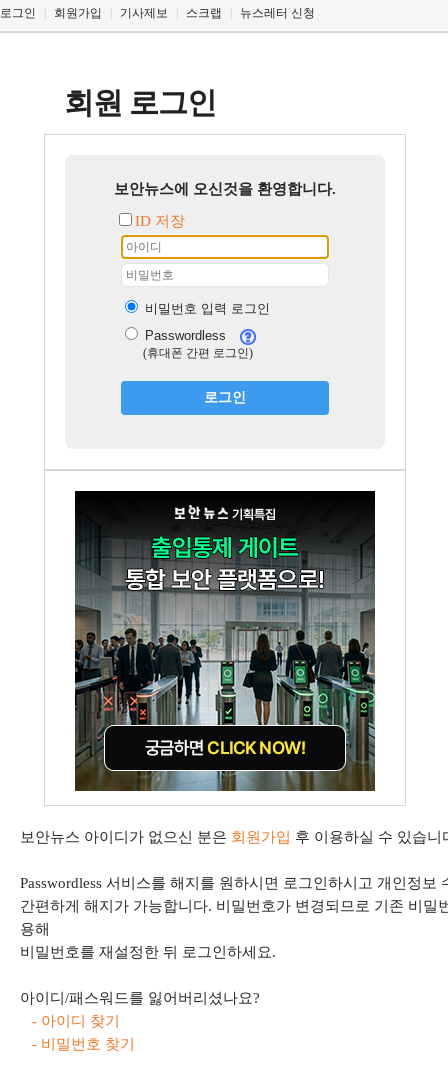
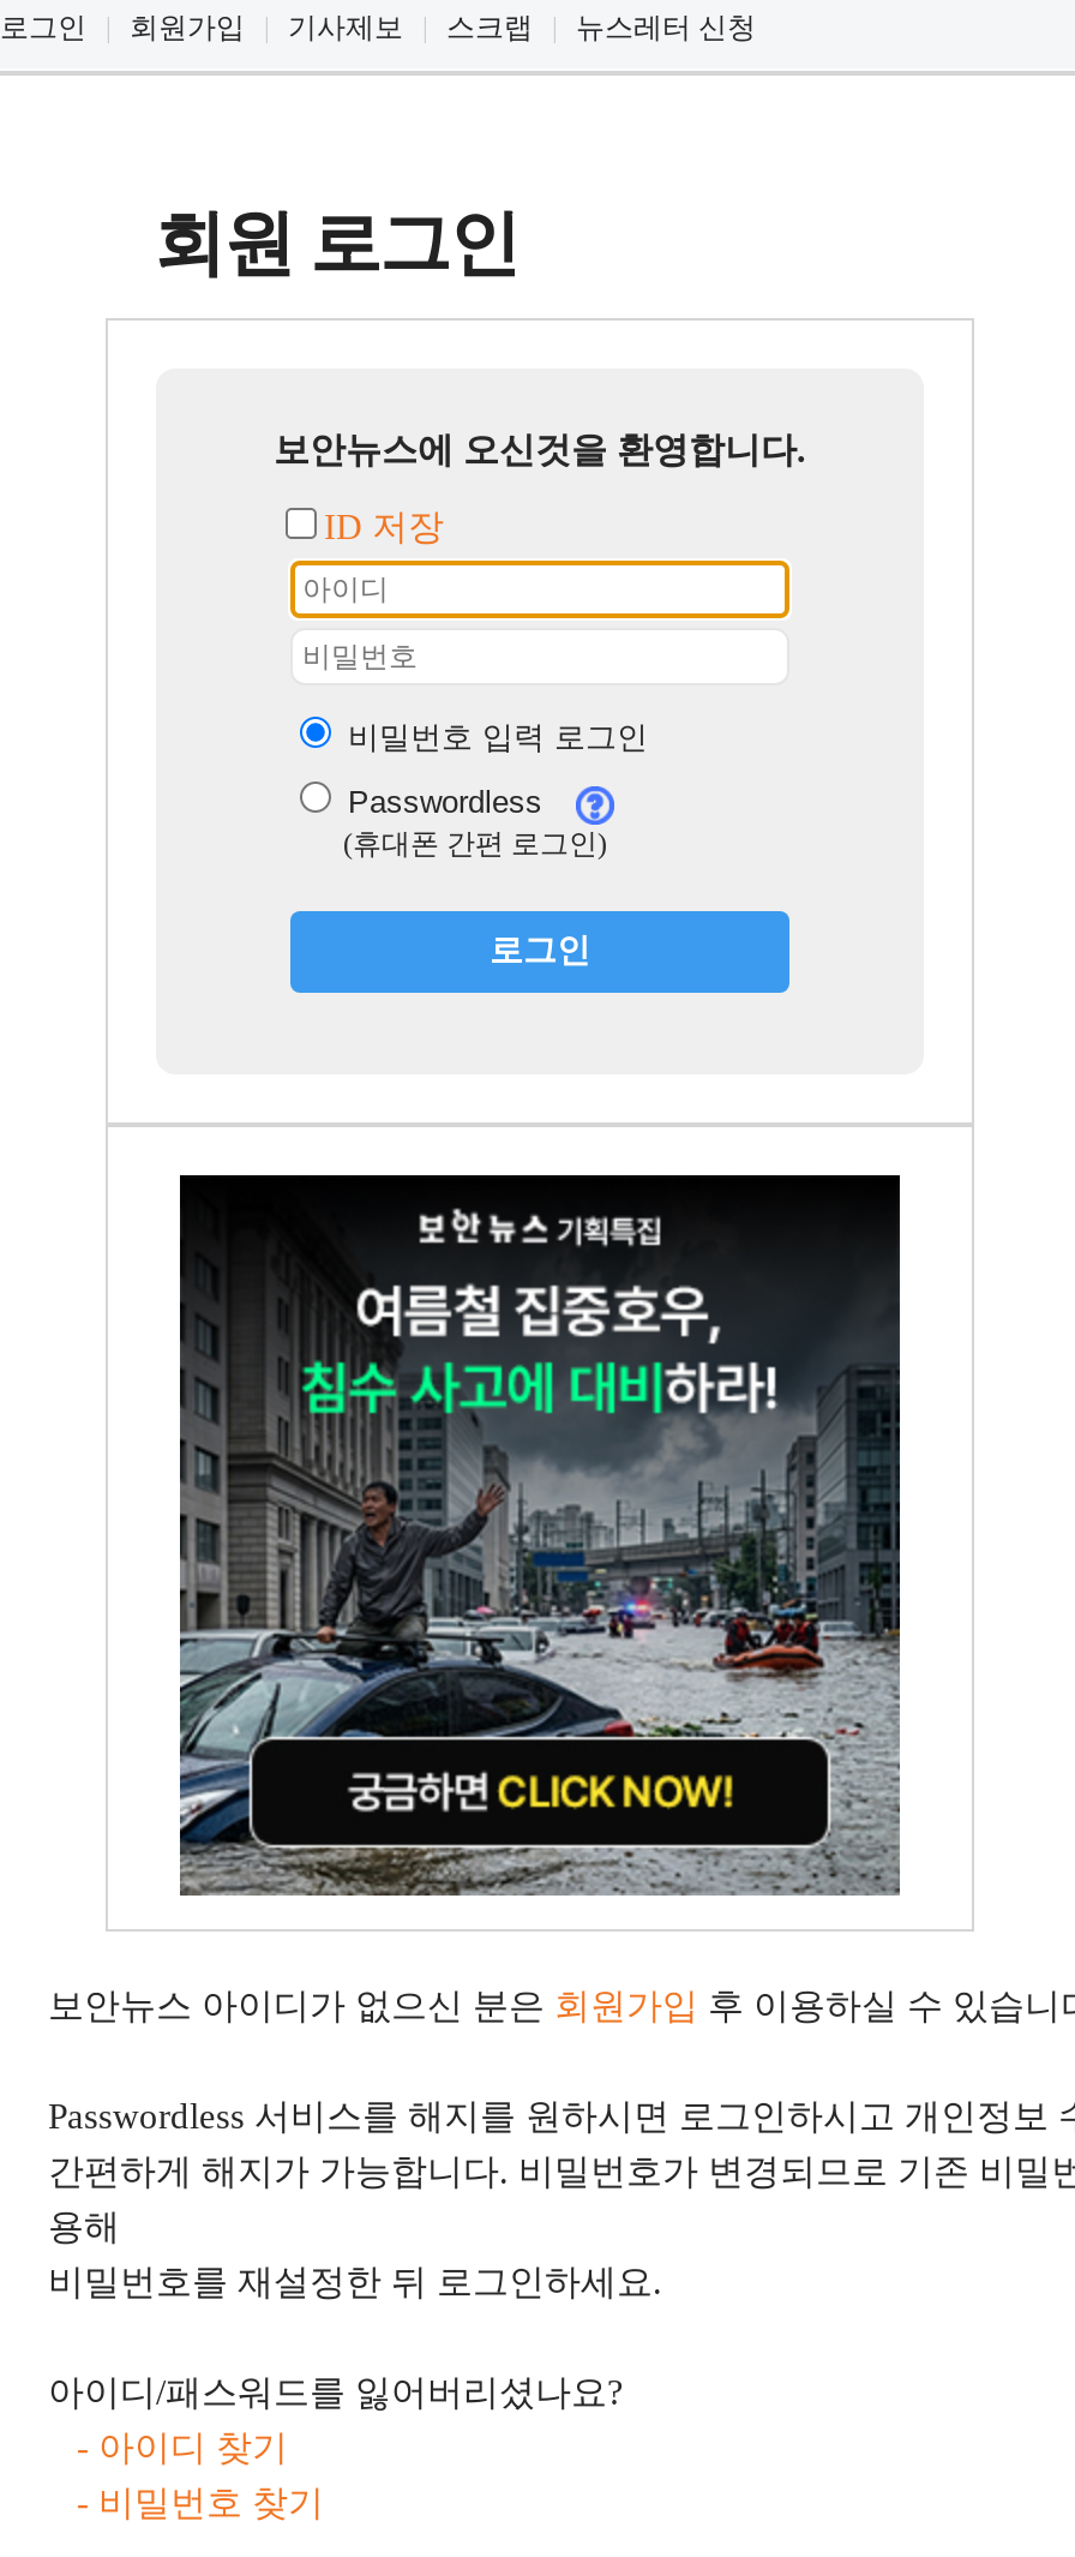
- [image]
+ [image]
